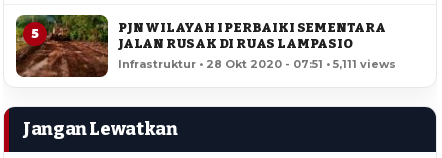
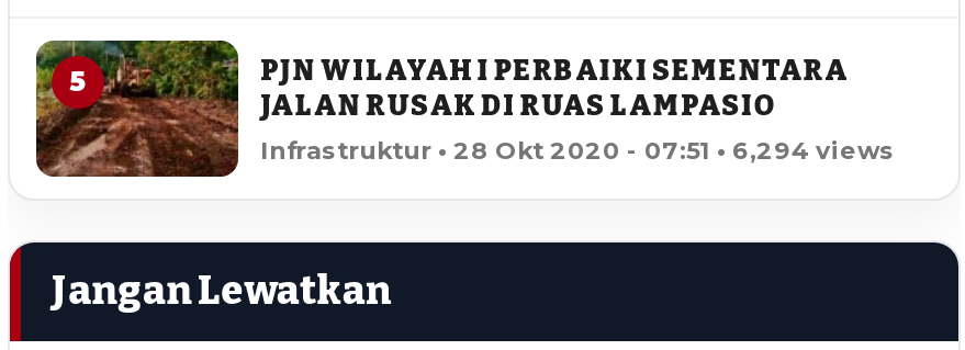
- Infrastruktur • 28 Okt 2020 - 07:51 • 5,111 views
+ Infrastruktur • 28 Okt 2020 - 07:51 • 6,294 views
